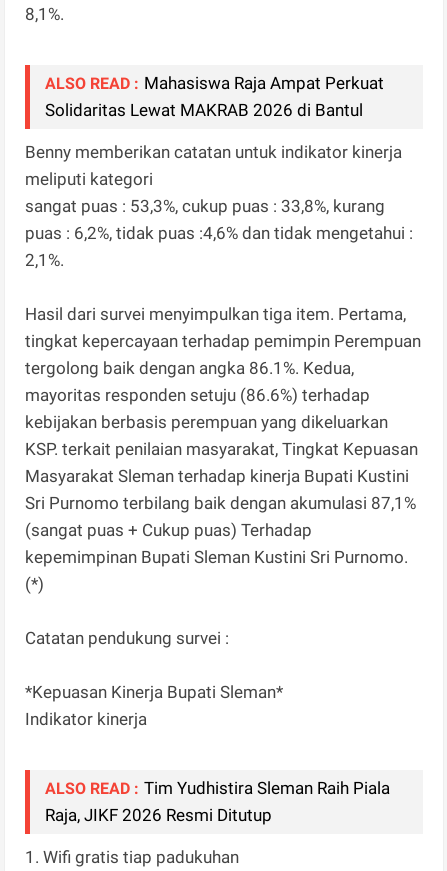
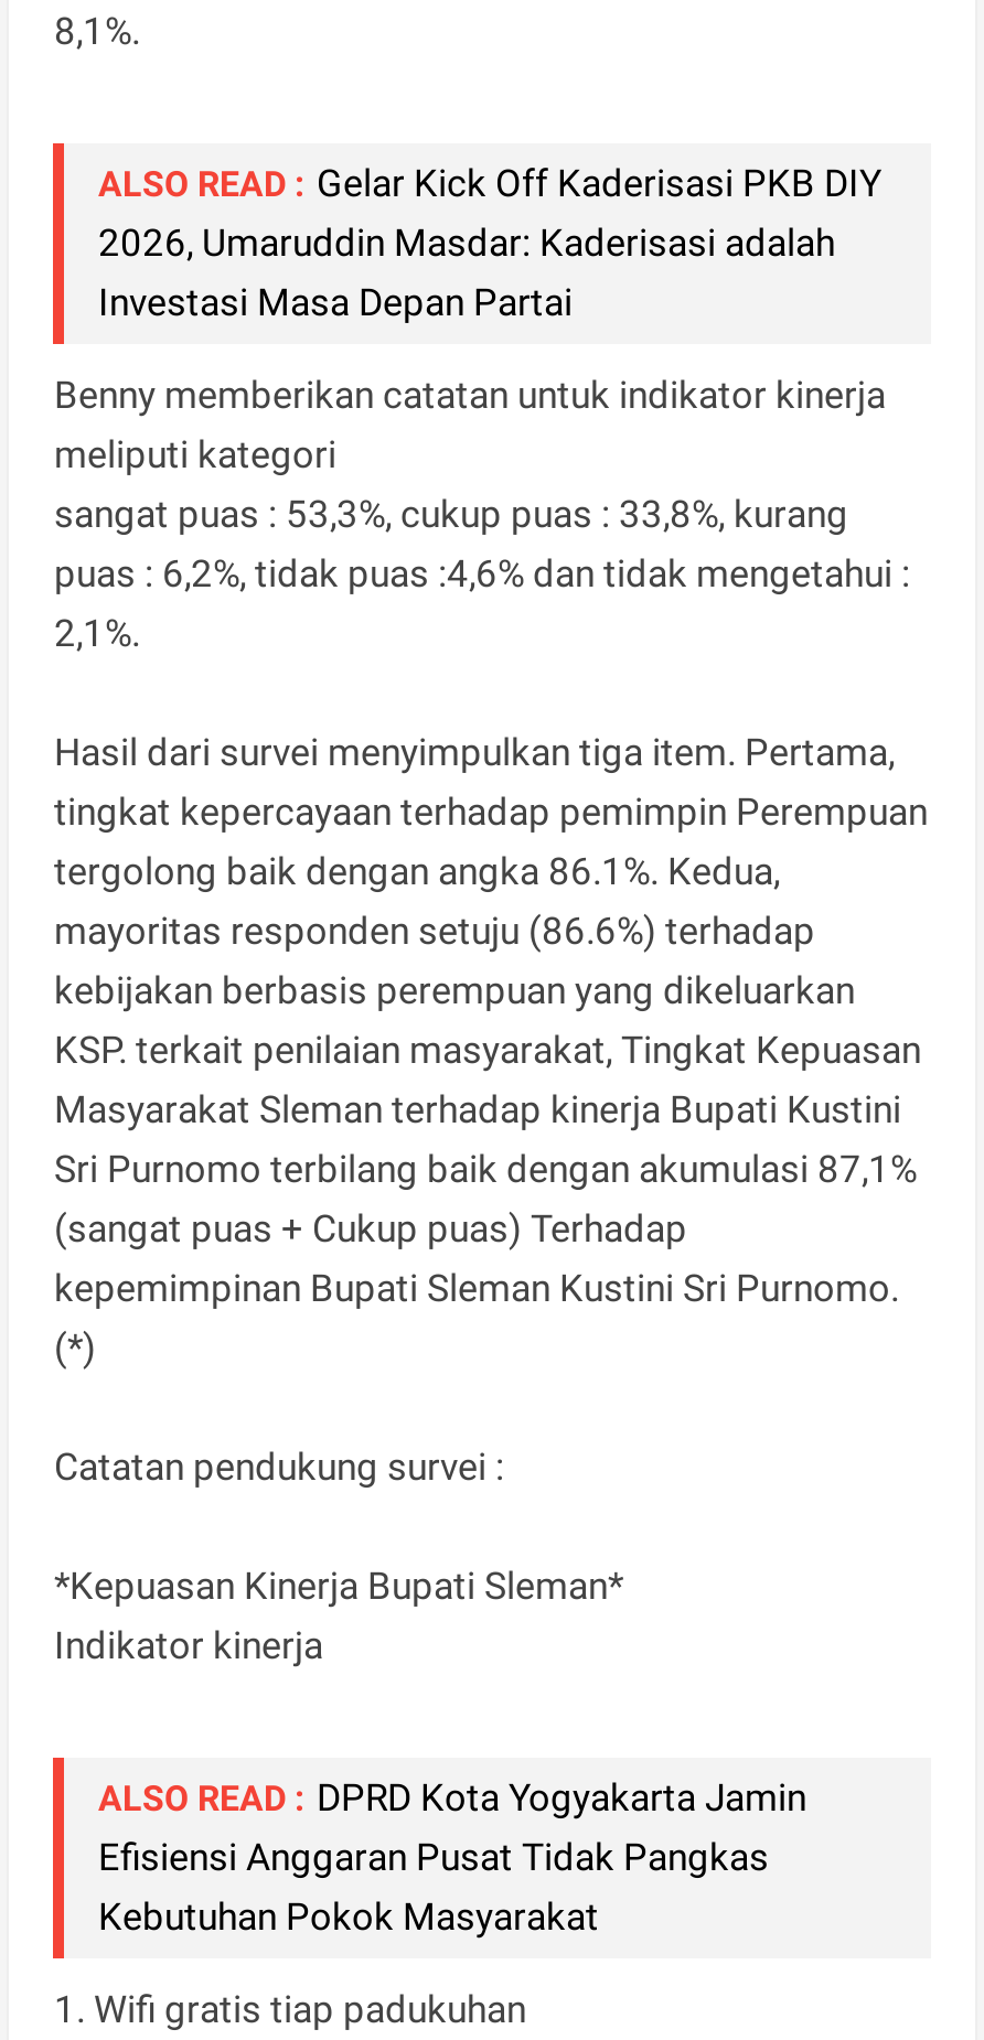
- ALSO READ : Mahasiswa Raja Ampat Perkuat
- Solidaritas Lewat MAKRAB 2026 di Bantul
+ ALSO READ : Gelar Kick Off Kaderisasi PKB DIY
+ 2026, Umaruddin Masdar: Kaderisasi adalah
+ Investasi Masa Depan Partai

- ALSO READ : Tim Yudhistira Sleman Raih Piala
- Raja, JIKF 2026 Resmi Ditutup
+ ALSO READ : DPRD Kota Yogyakarta Jamin
+ Efisiensi Anggaran Pusat Tidak Pangkas
+ Kebutuhan Pokok Masyarakat
